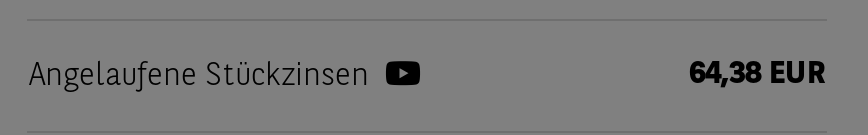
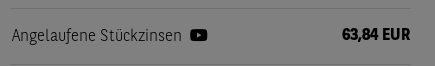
- 64,38 EUR
+ 63,84 EUR
